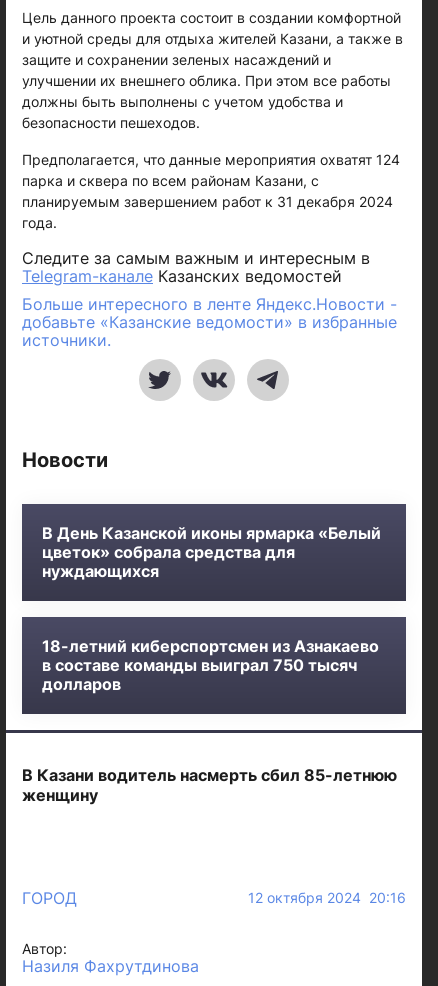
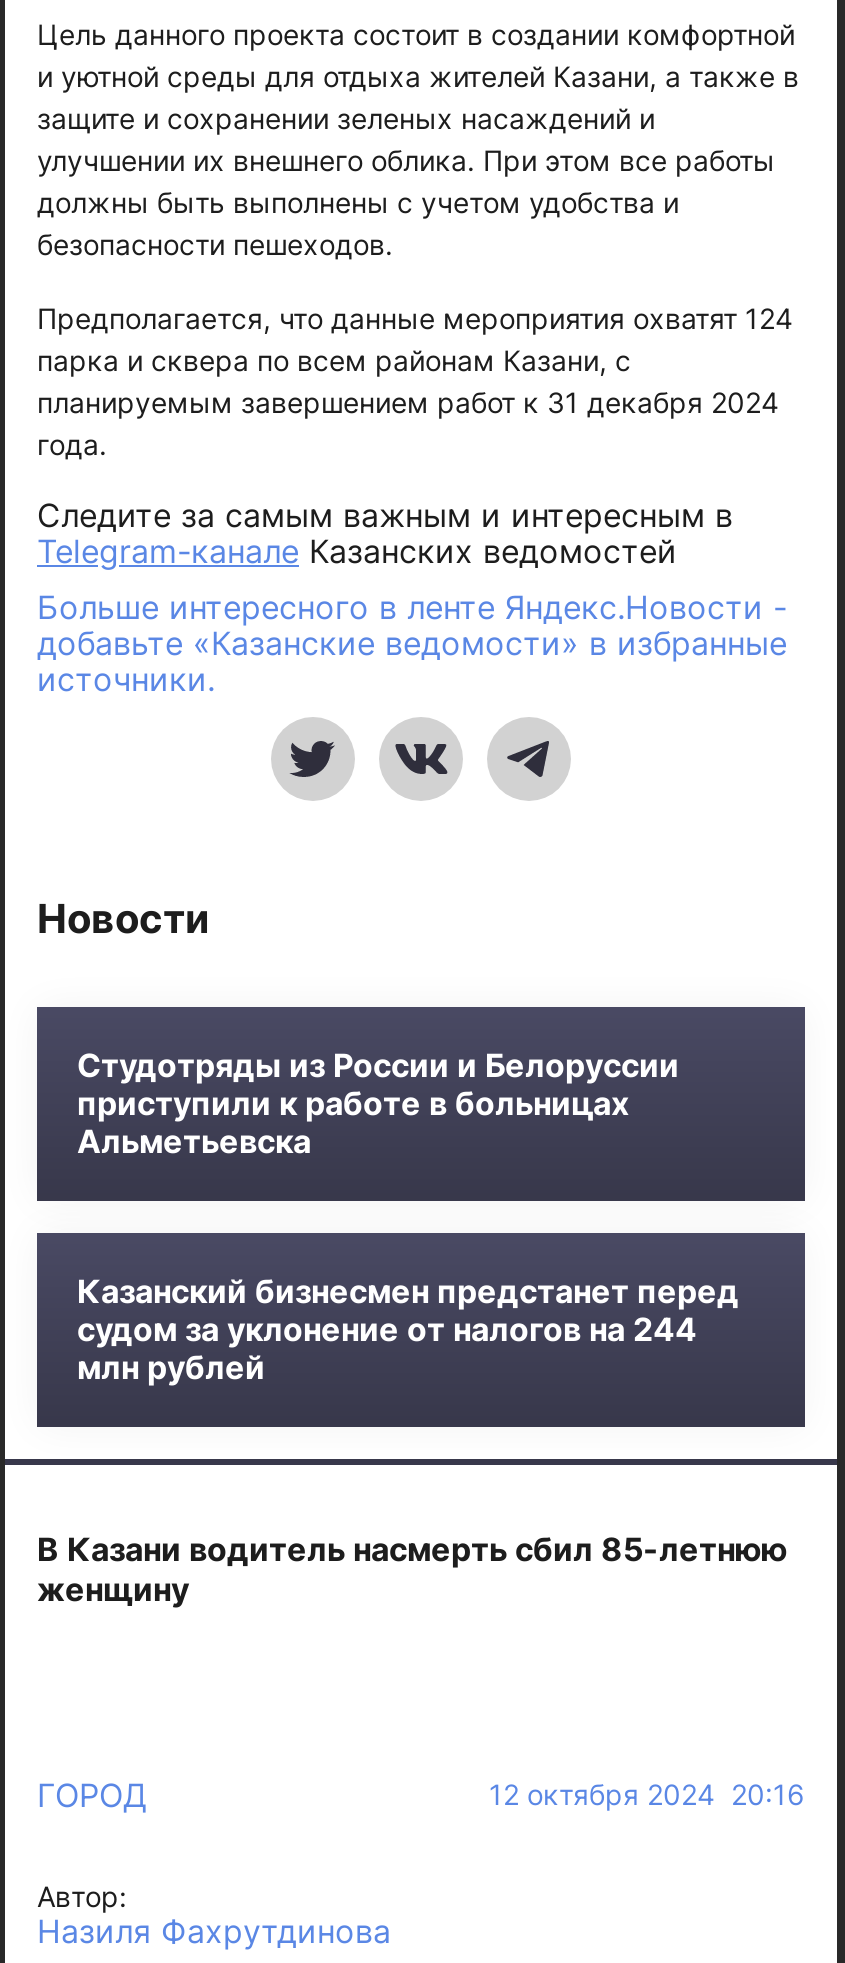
- В День Казанской иконы ярмарка «Белый
- цветок» собрала средства для
- нуждающихся
+ Студотряды из России и Белоруссии
+ приступили к работе в больницах
+ Альметьевска

- 18-летний киберспортсмен из Азнакаево
- в составе команды выиграл 750 тысяч
- долларов
+ Казанский бизнесмен предстанет перед
+ судом за уклонение от налогов на 244
+ млн рублей
